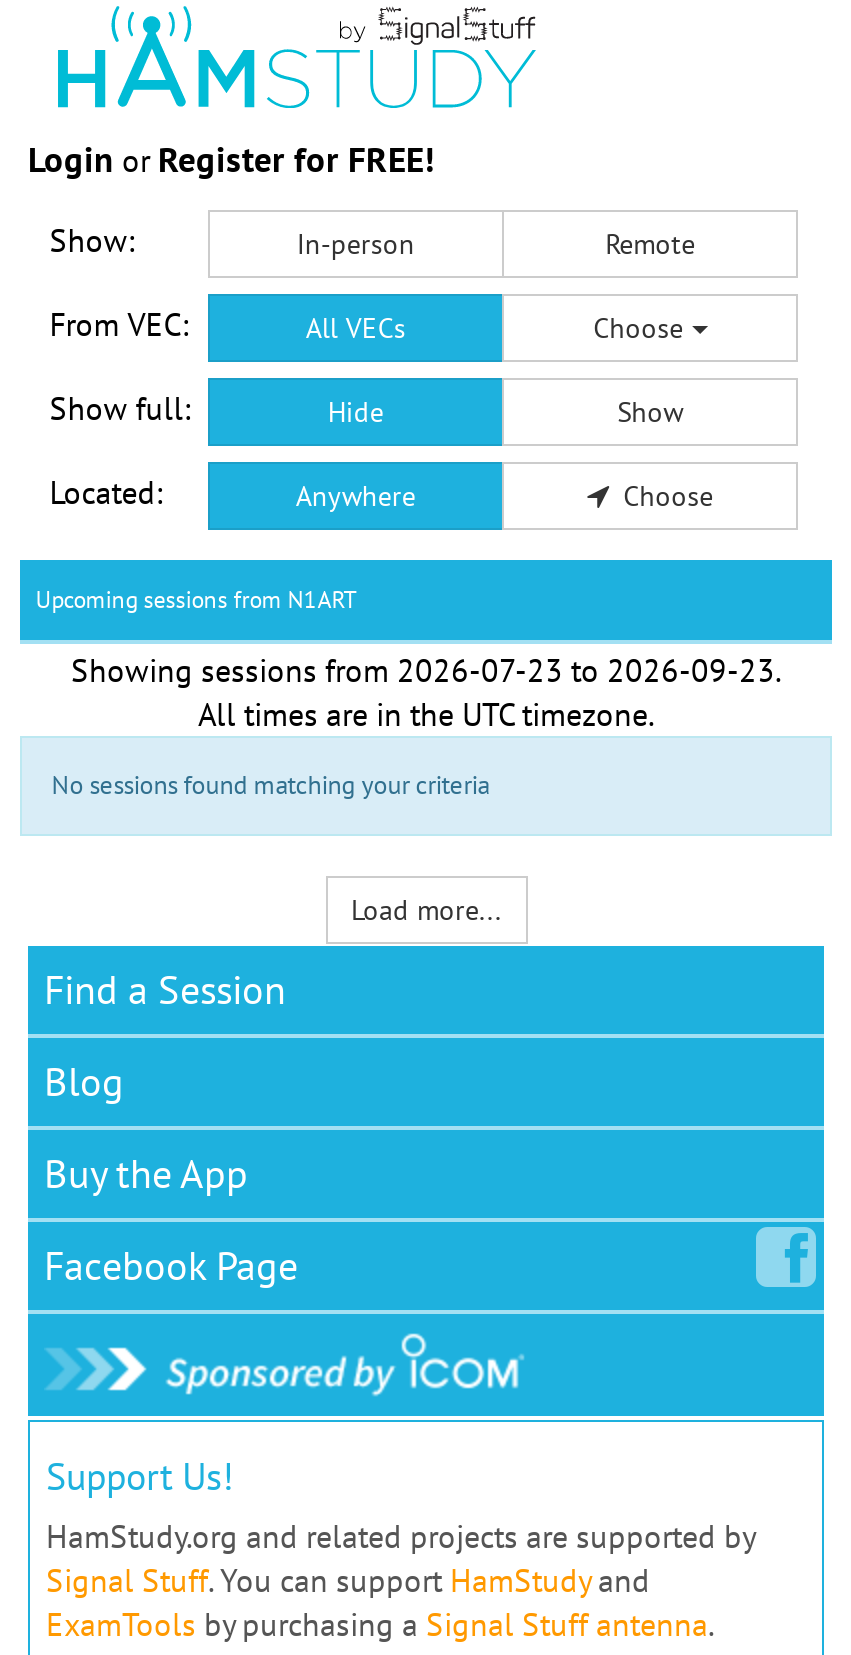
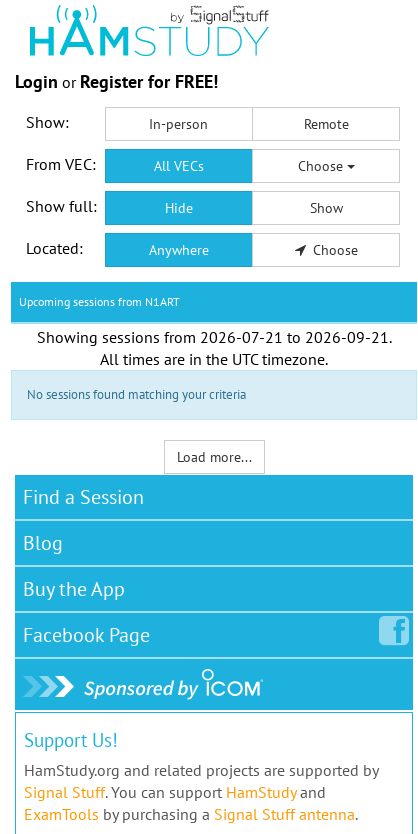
- Showing sessions from 2026-07-23 to 2026-09-23.
+ Showing sessions from 2026-07-21 to 2026-09-21.
